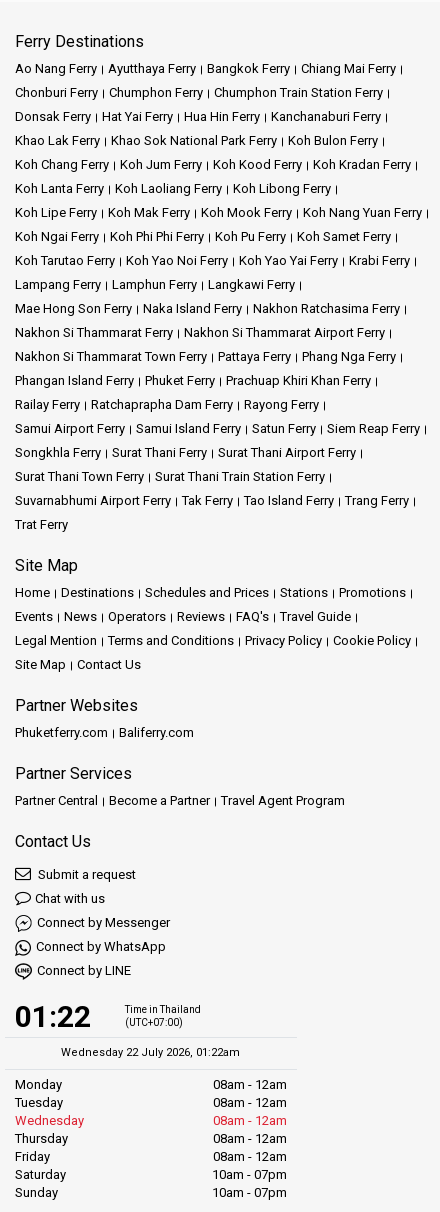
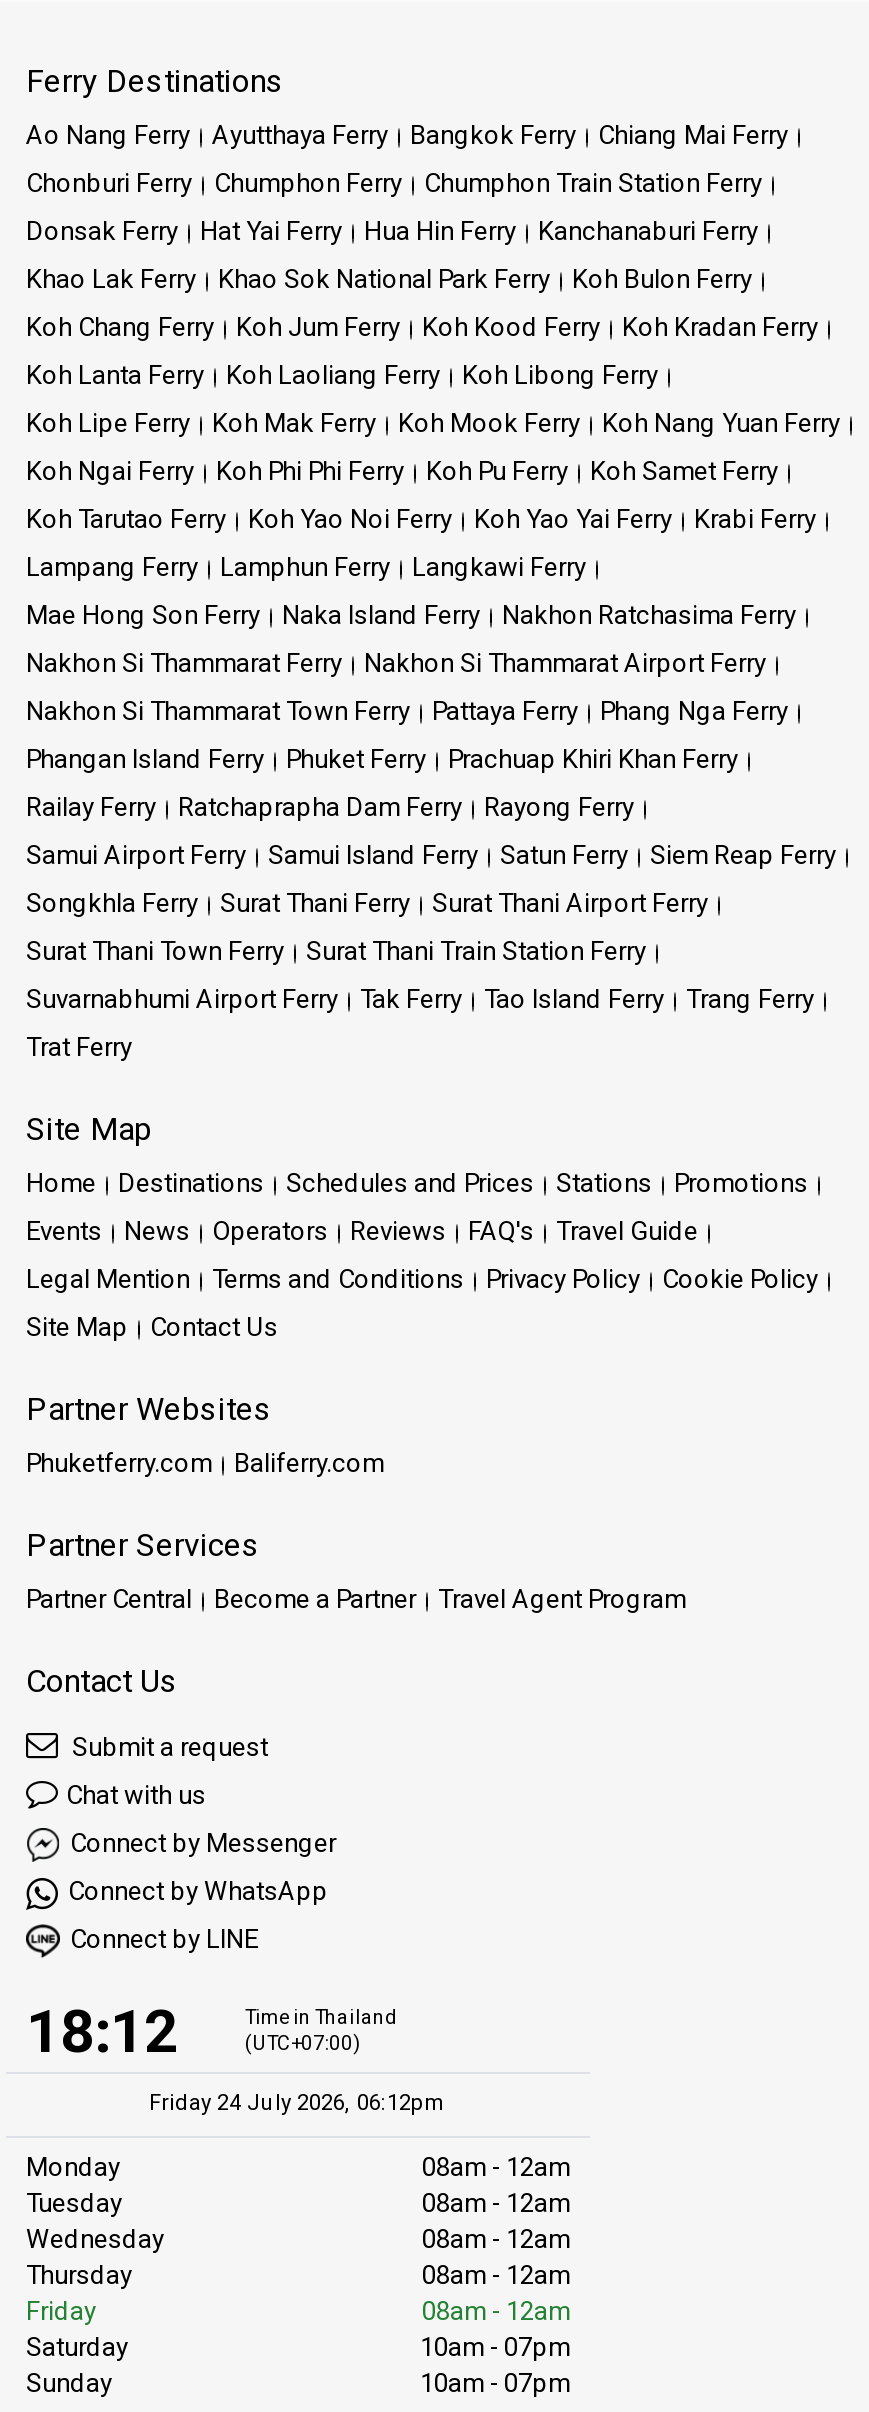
- 01:22
+ 18:12

- Wednesday 22 July 2026, 01:22am
+ Friday 24 July 2026, 06:12pm
